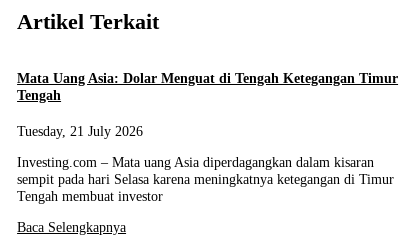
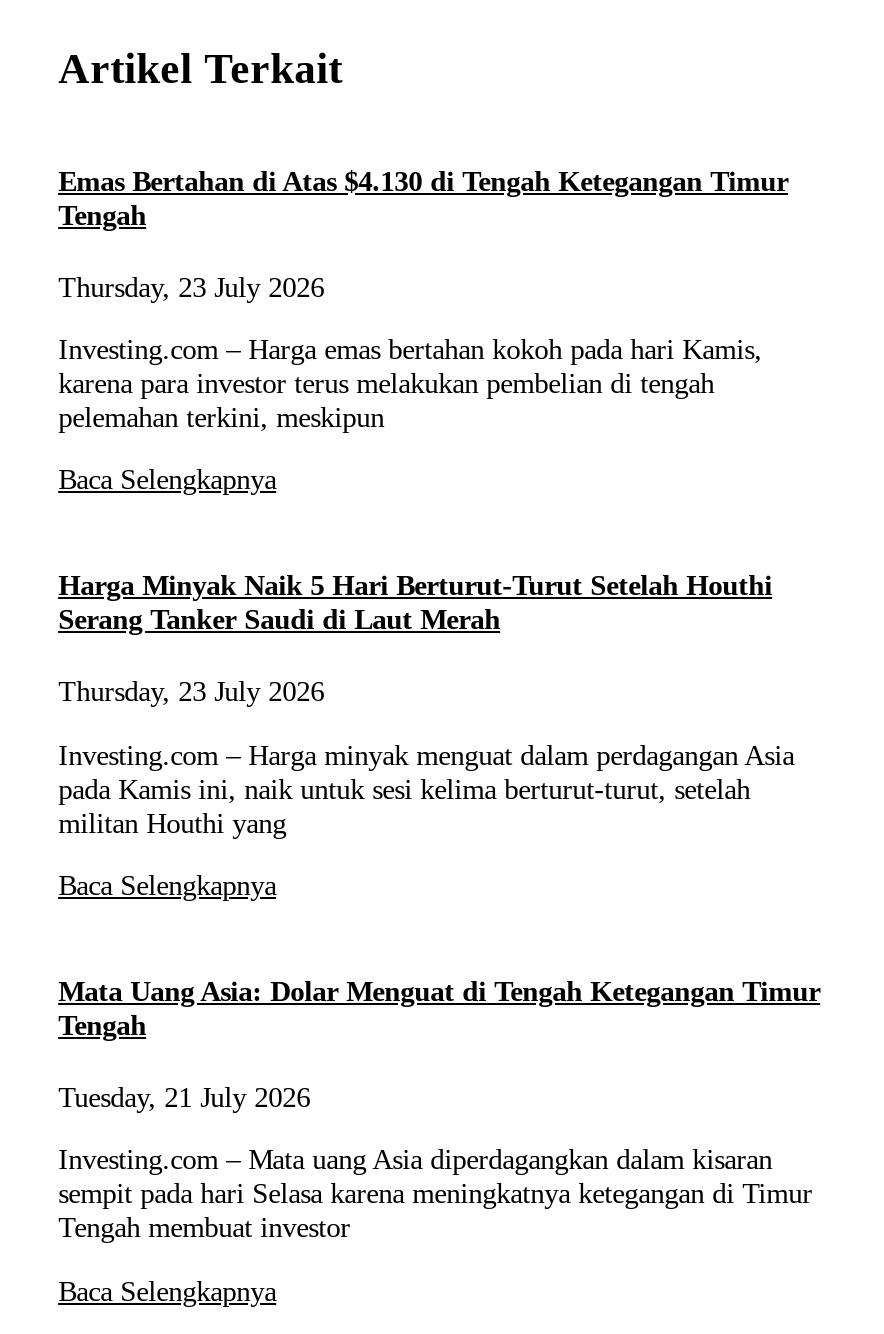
+ Emas Bertahan di Atas $4.130 di Tengah Ketegangan Timur
+ Tengah
+ Thursday, 23 July 2026
+ Investing.com – Harga emas bertahan kokoh pada hari Kamis,
+ karena para investor terus melakukan pembelian di tengah
+ pelemahan terkini, meskipun
+ Baca Selengkapnya
+ Harga Minyak Naik 5 Hari Berturut-Turut Setelah Houthi
+ Serang Tanker Saudi di Laut Merah
+ Thursday, 23 July 2026
+ Investing.com – Harga minyak menguat dalam perdagangan Asia
+ pada Kamis ini, naik untuk sesi kelima berturut-turut, setelah
+ militan Houthi yang
+ Baca Selengkapnya
